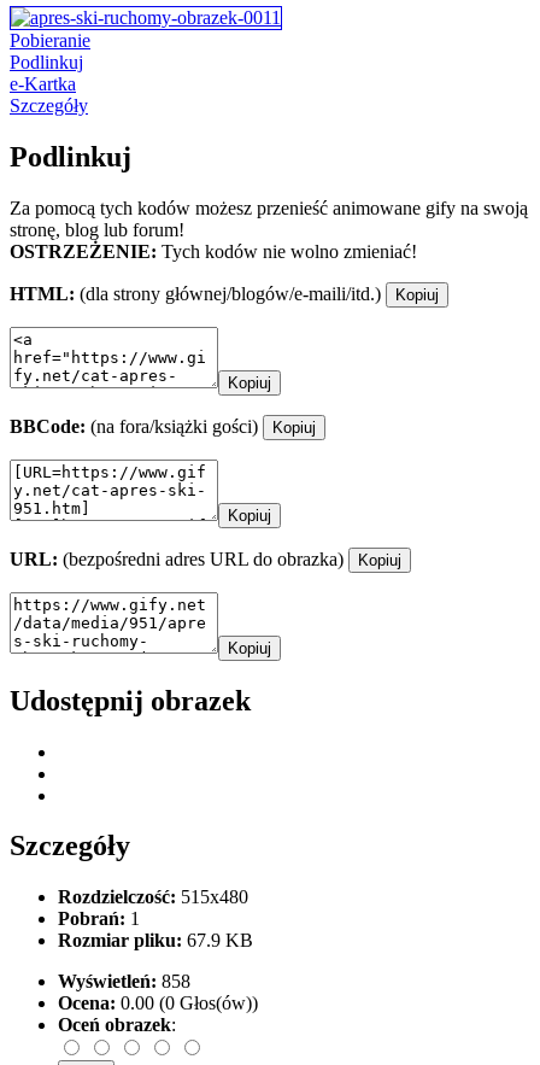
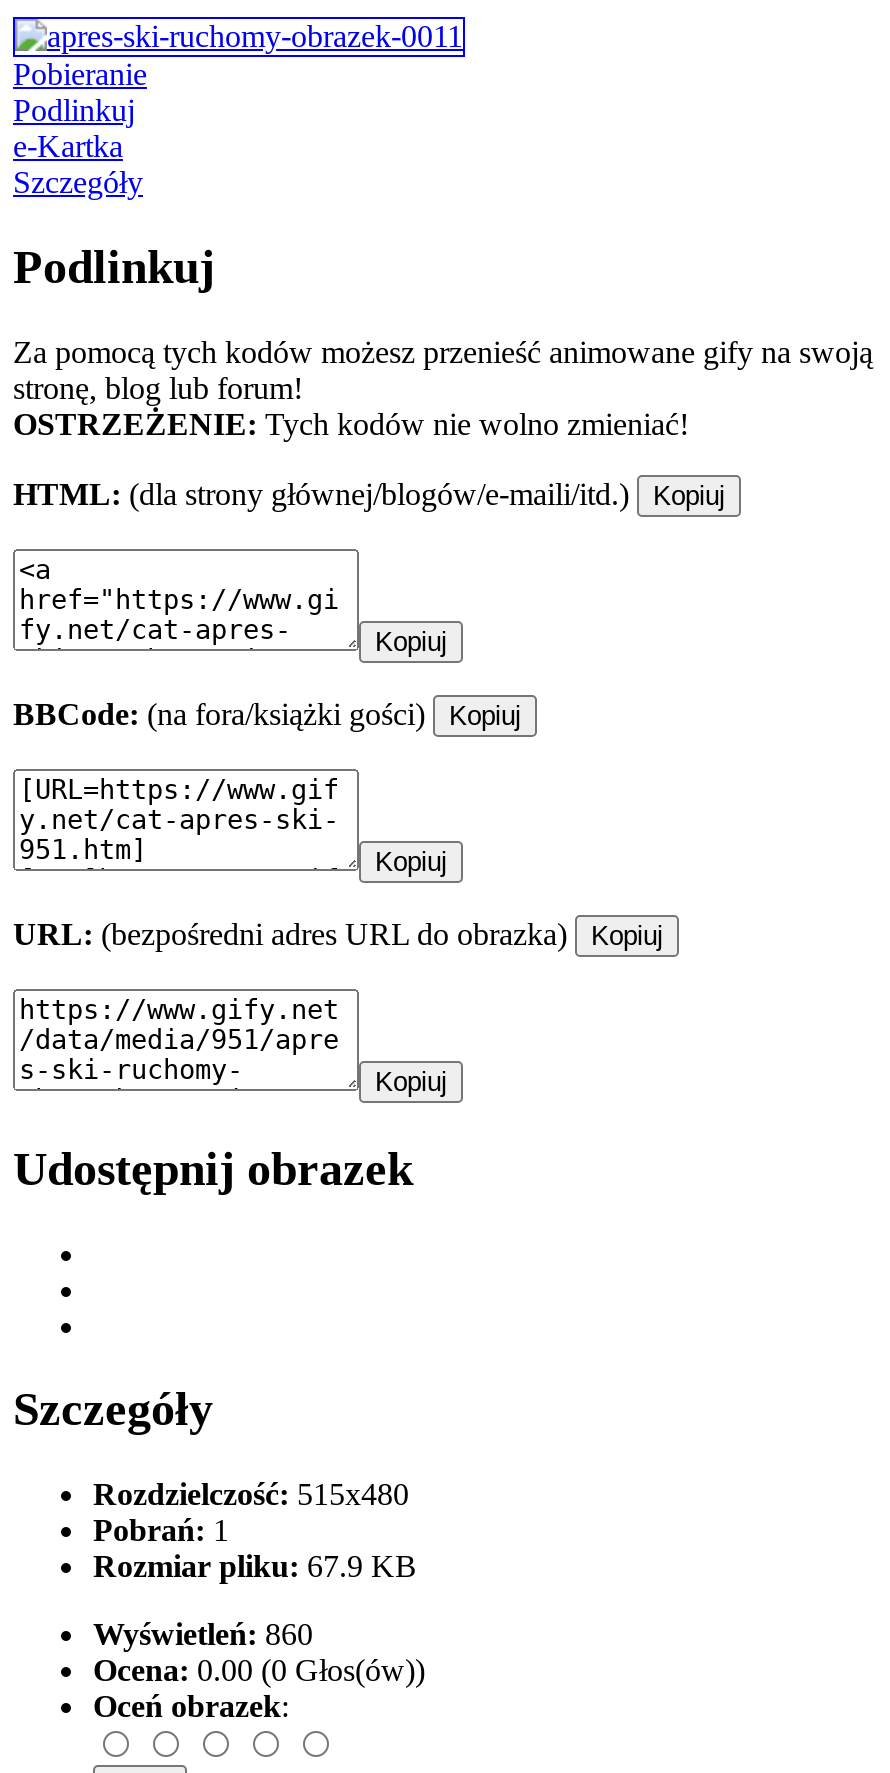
- Wyświetleń: 858
+ Wyświetleń: 860
